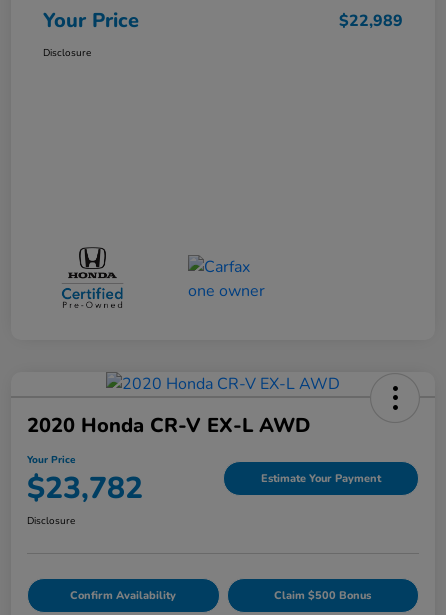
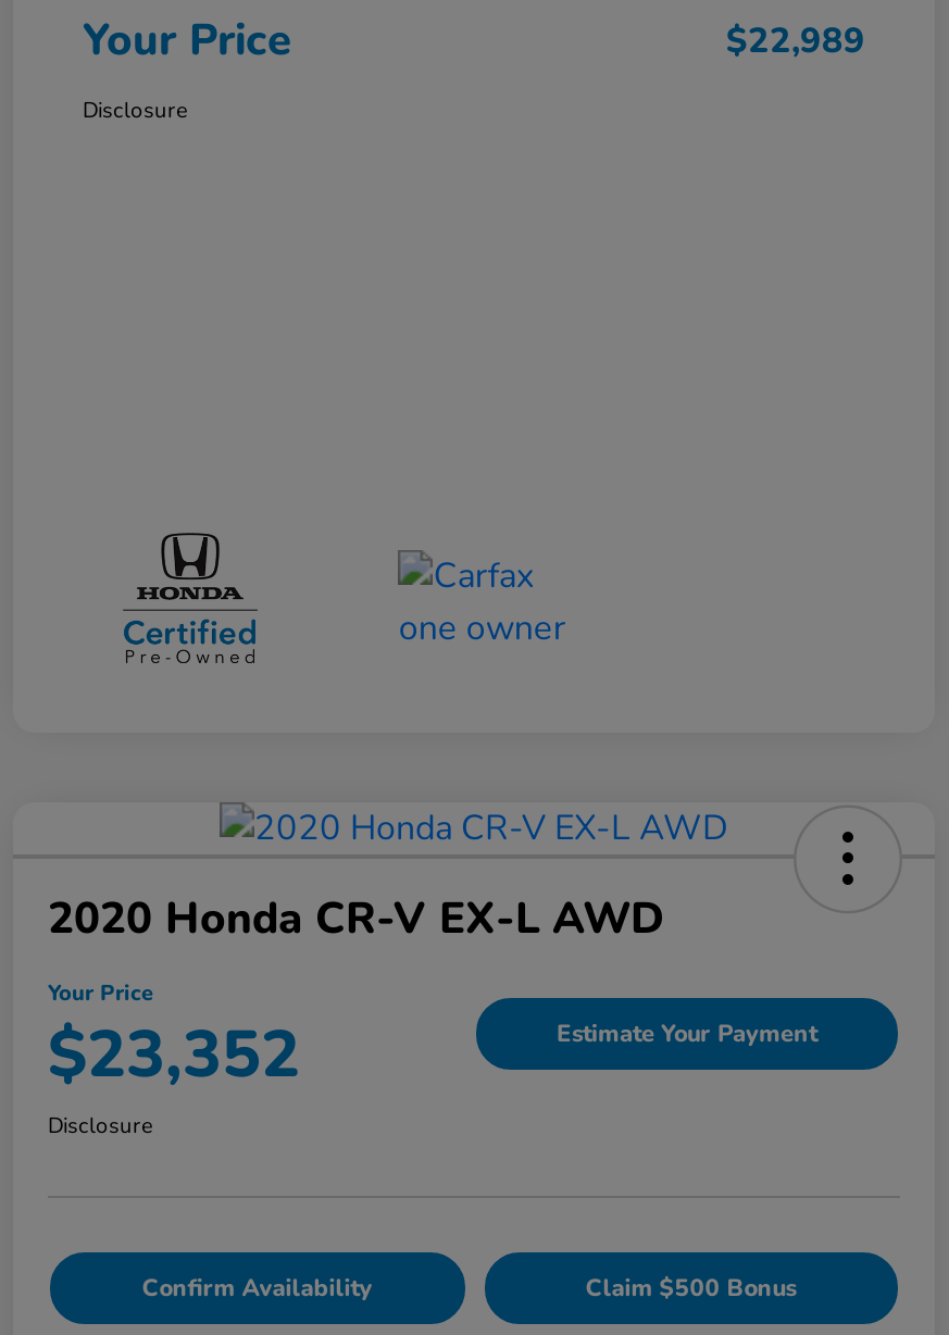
- $23,782
+ $23,352
